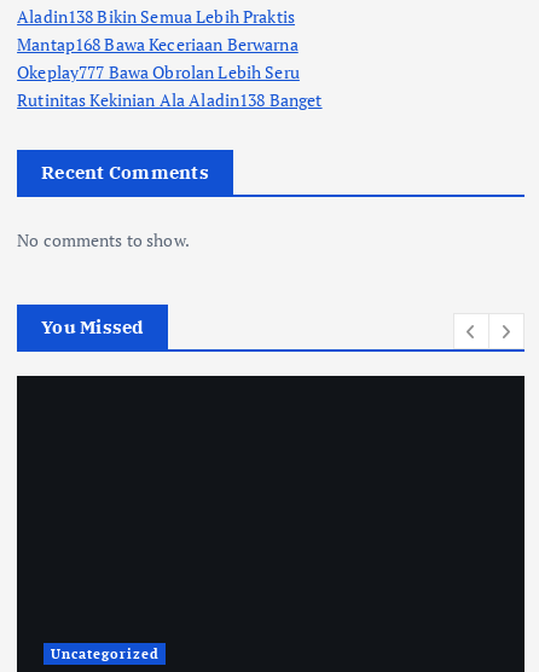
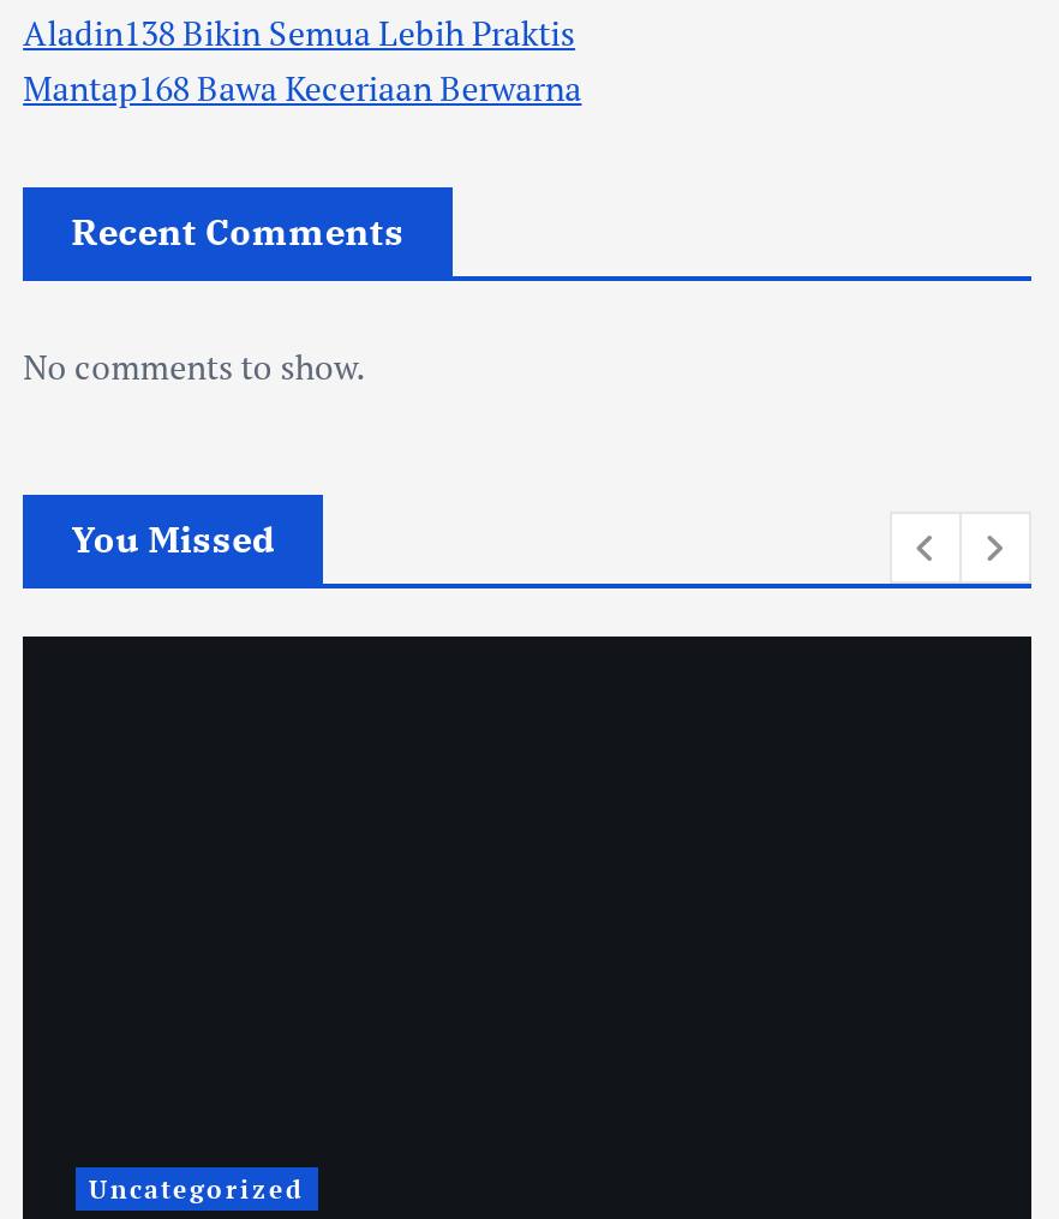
- Okeplay777 Bawa Obrolan Lebih Seru
- Rutinitas Kekinian Ala Aladin138 Banget
